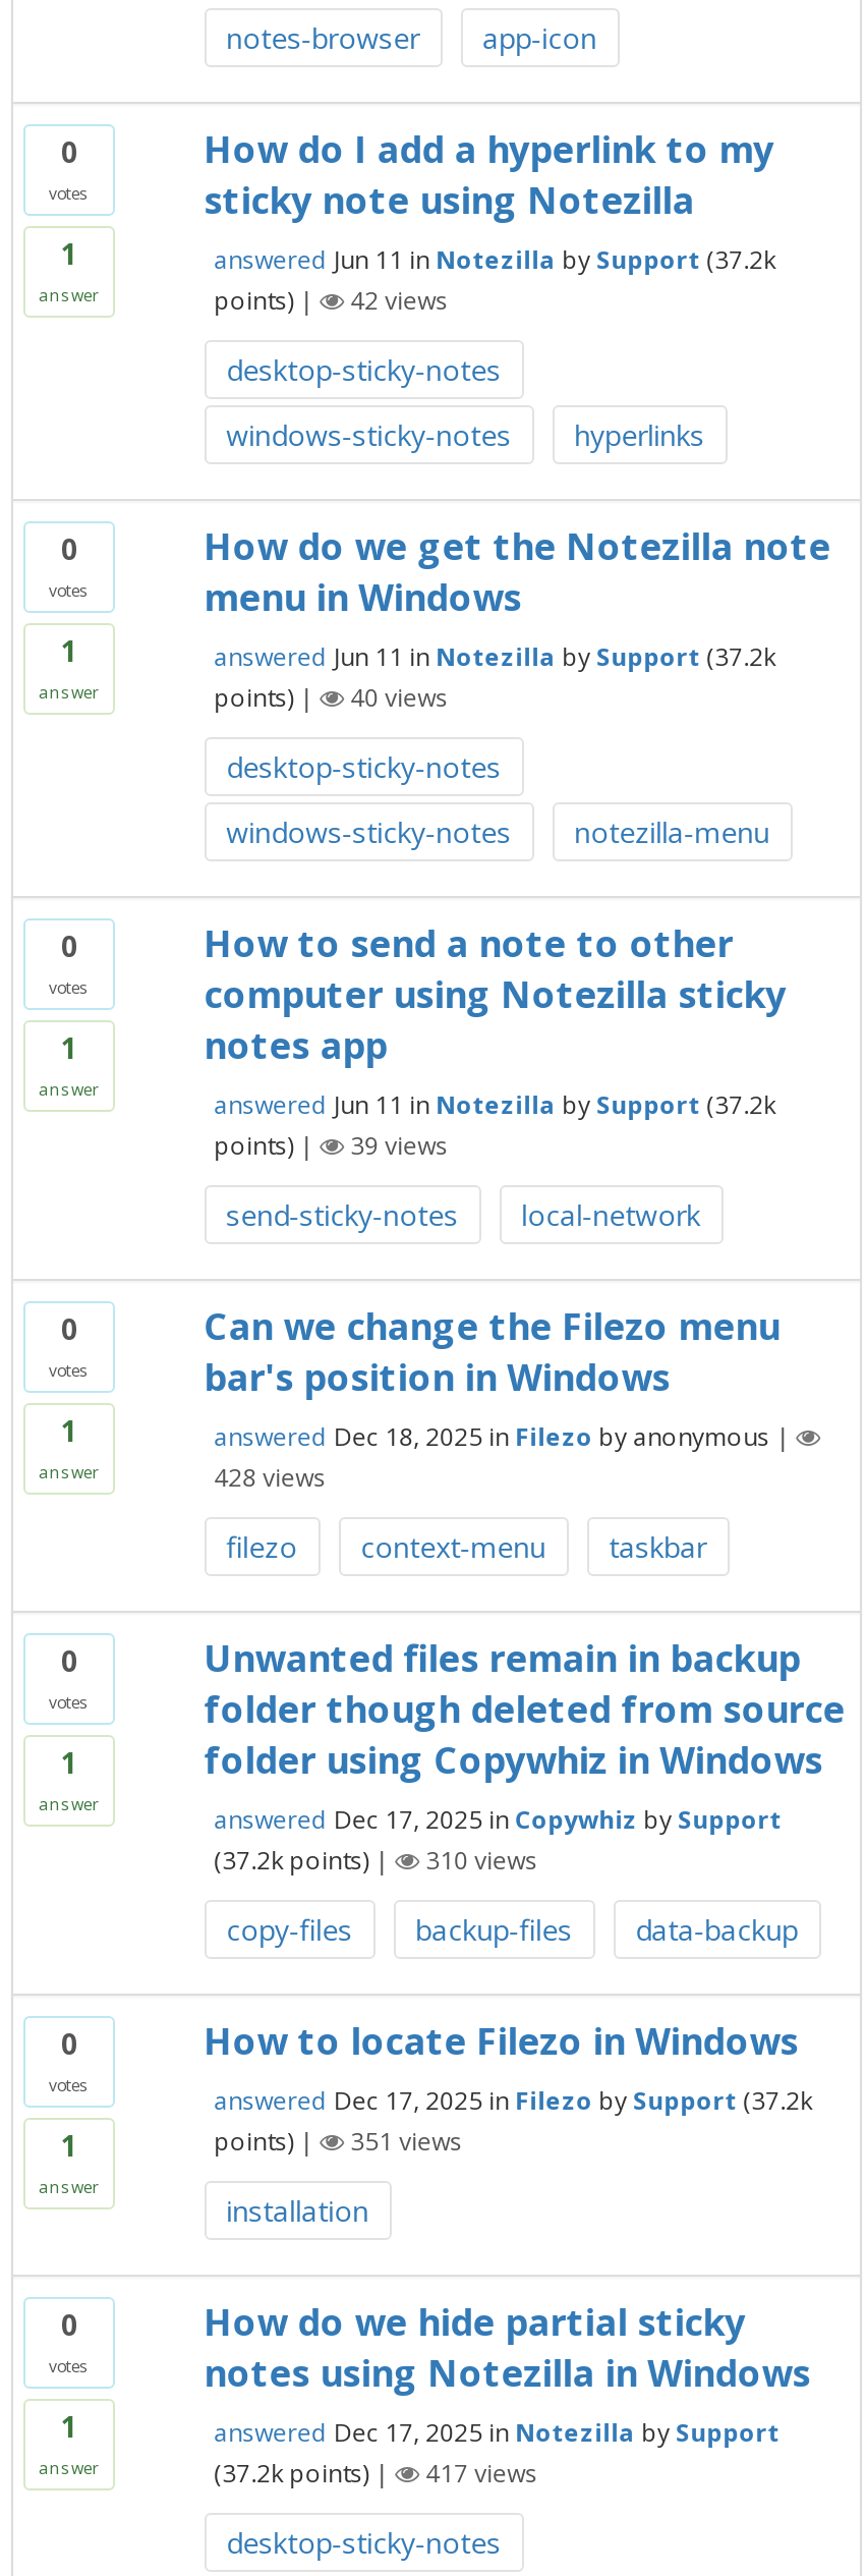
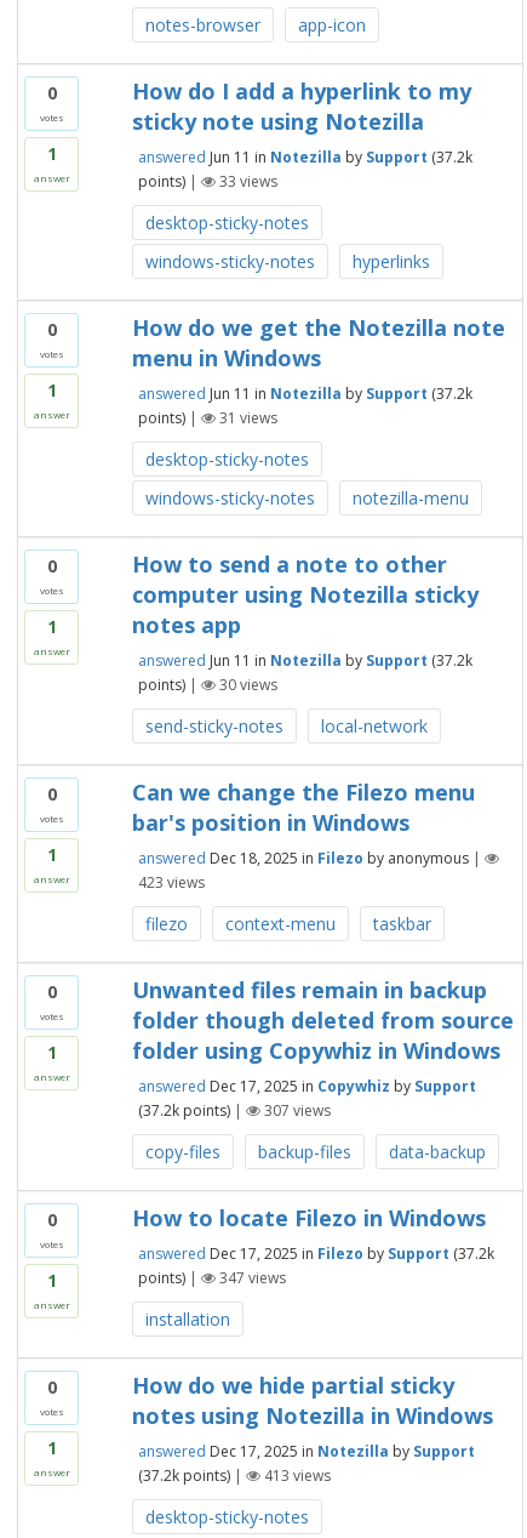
- 42 views
+ 33 views

- 40 views
+ 31 views

- 39 views
+ 30 views

- 428 views
+ 423 views

- 310 views
+ 307 views

- 351 views
+ 347 views

- 417 views
+ 413 views
